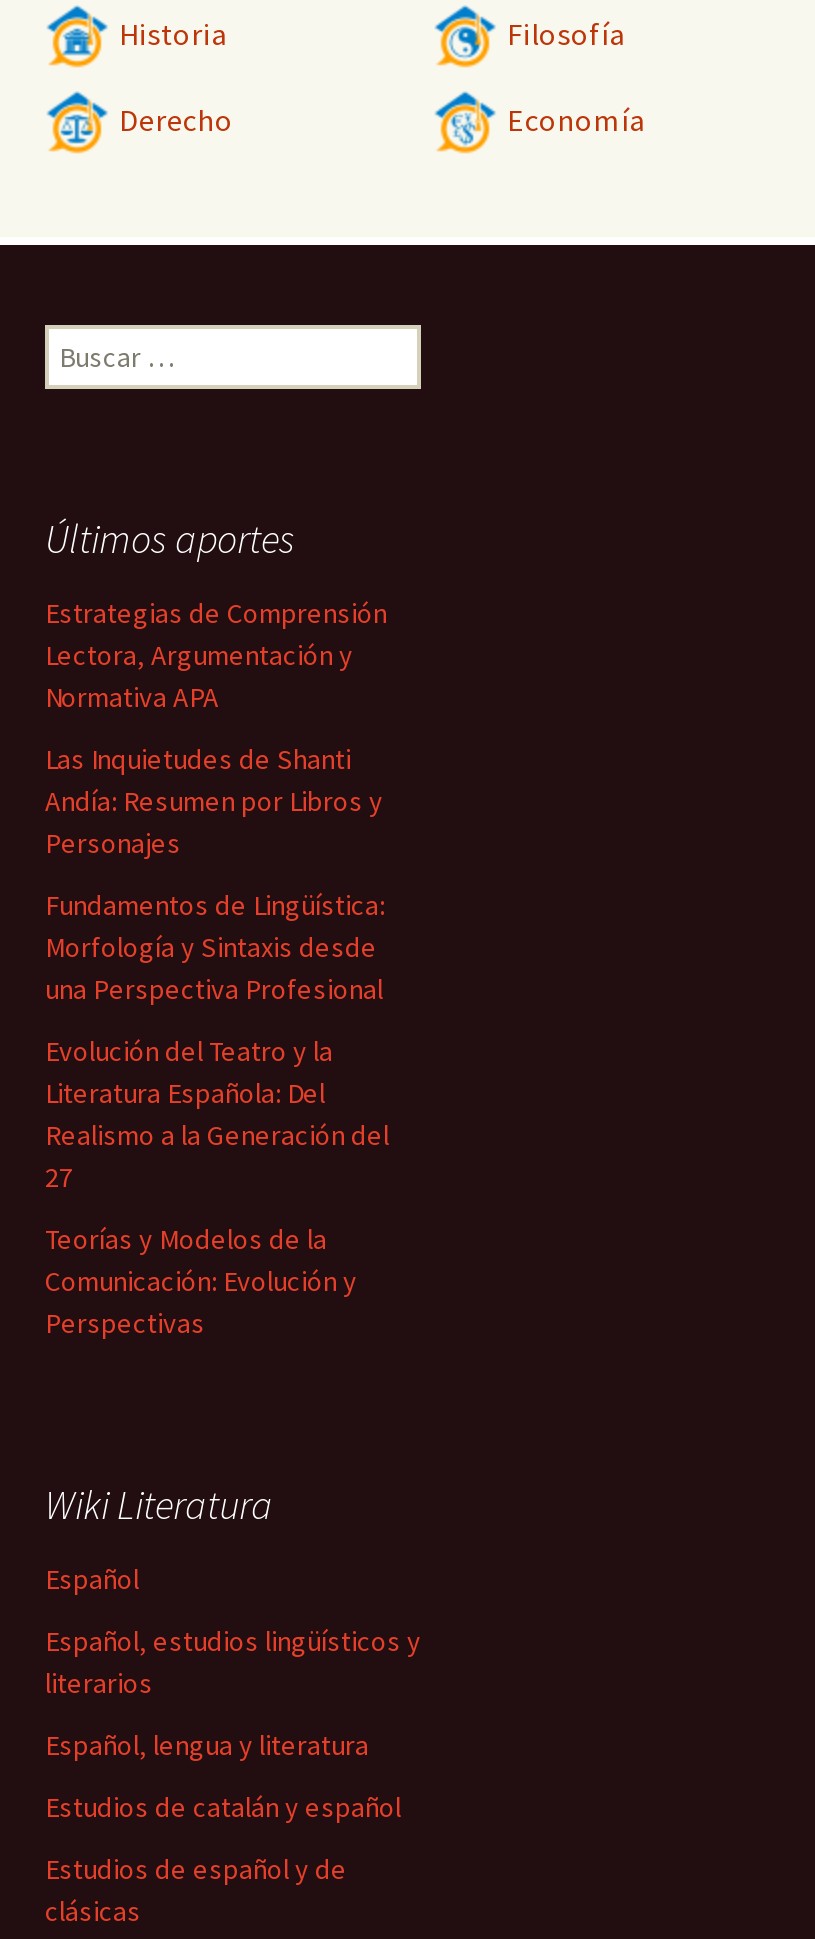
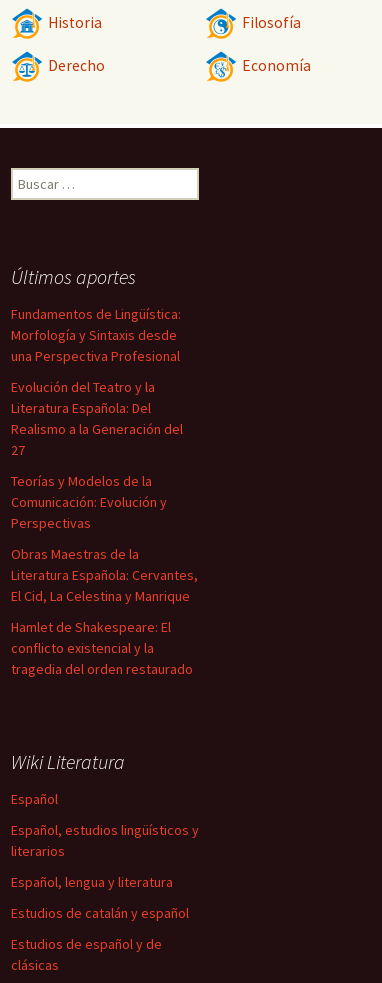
- Estrategias de Comprensión
- Lectora, Argumentación y
- Normativa APA
- Las Inquietudes de Shanti
- Andía: Resumen por Libros y
- Personajes

moved up: Fundamentos de Lingüística: | Morfología y Sintaxis desde | una Perspectiva Profesional | ... | Comunicación: Evolución y | Perspectivas

+ Obras Maestras de la
+ Literatura Española: Cervantes,
+ El Cid, La Celestina y Manrique
+ Hamlet de Shakespeare: El
+ conflicto existencial y la
+ tragedia del orden restaurado
